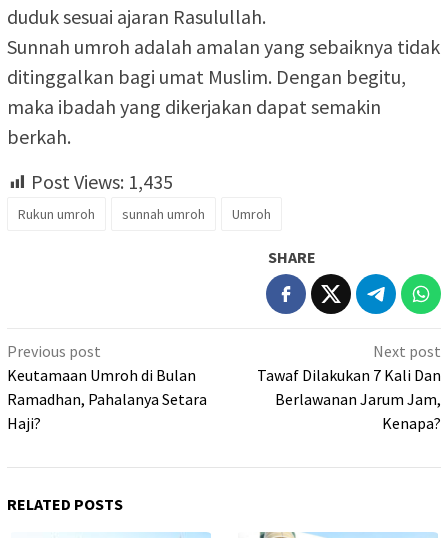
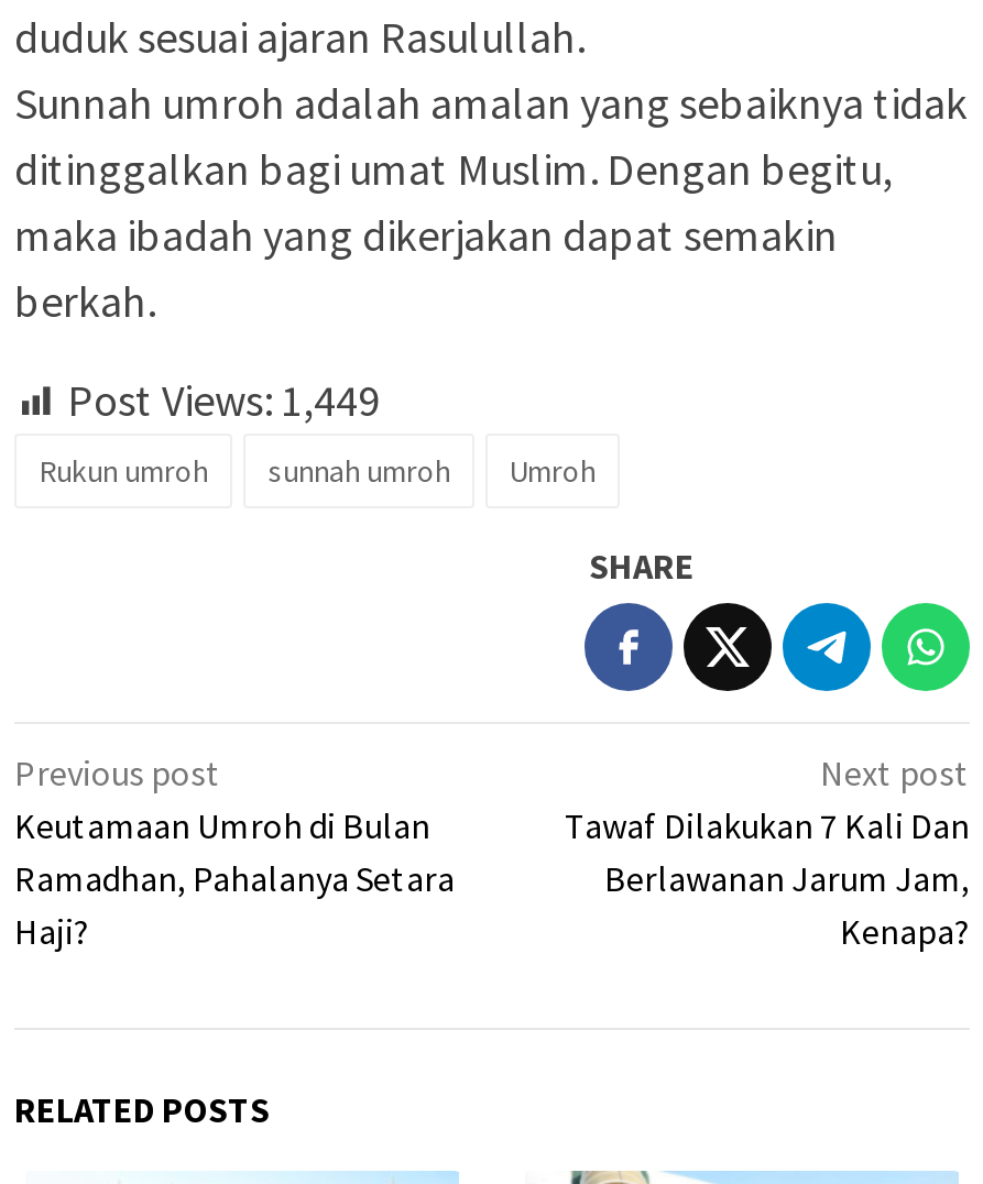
- Post Views: 1,435
+ Post Views: 1,449
